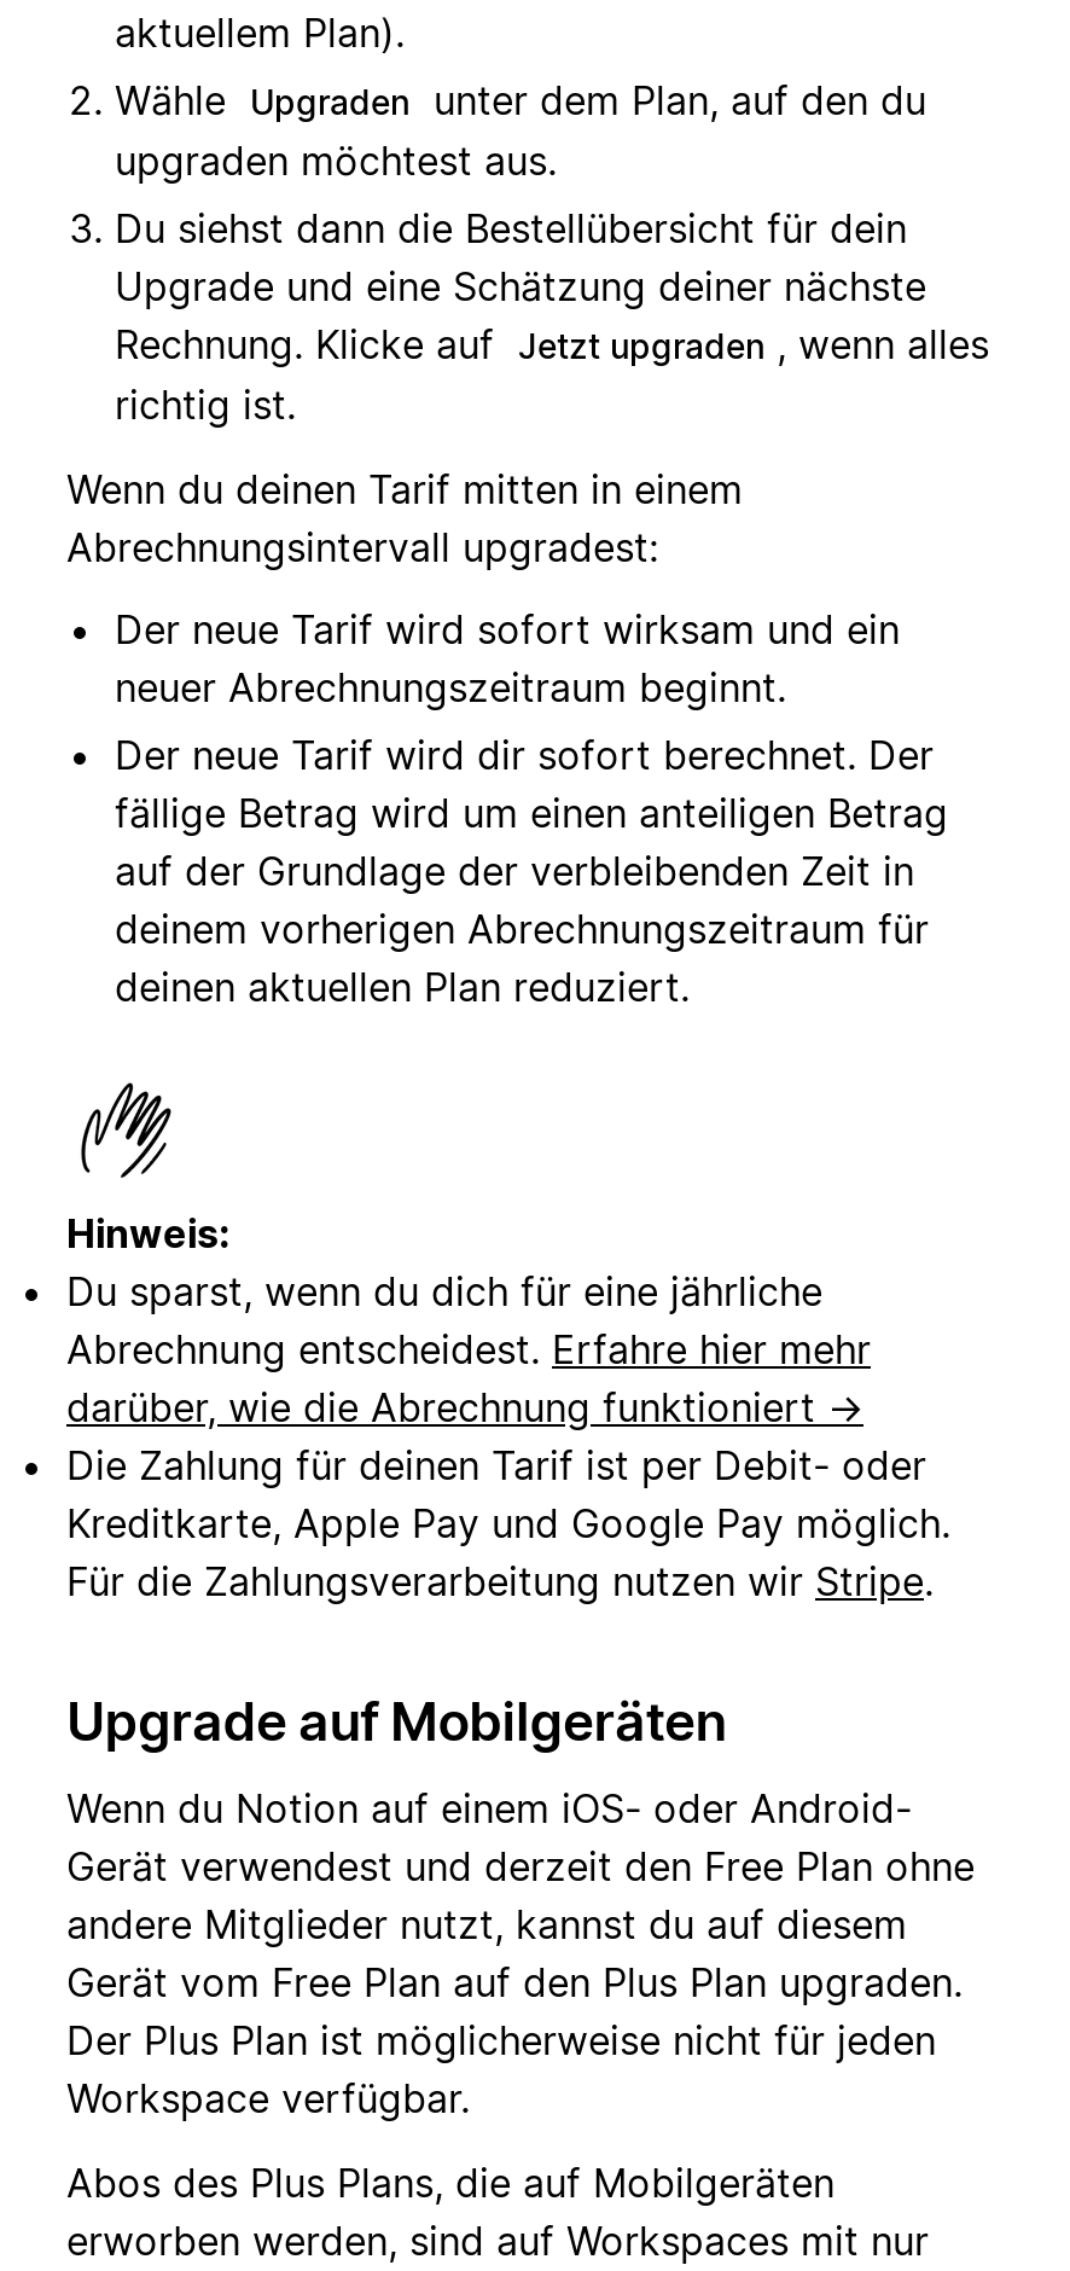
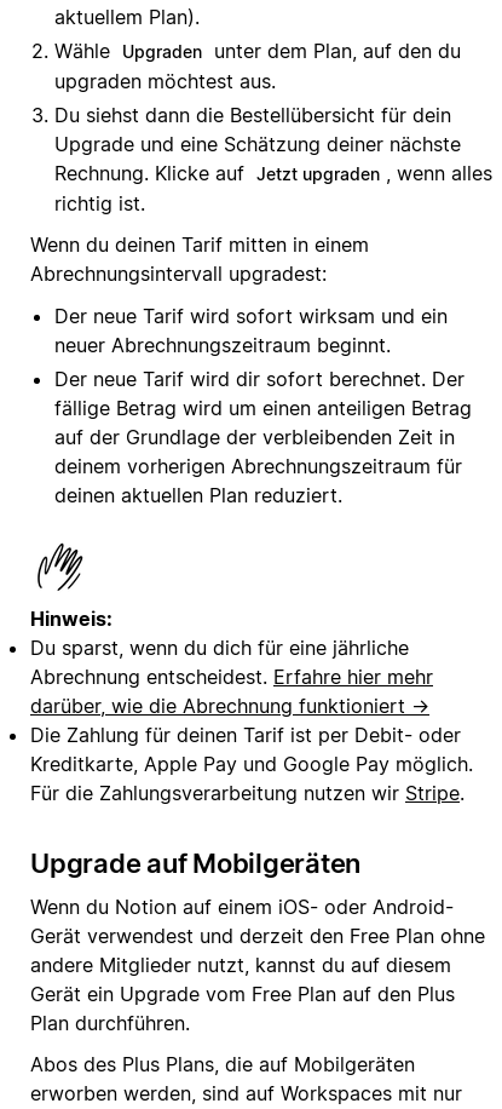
- Gerät vom Free Plan auf den Plus Plan upgraden.
- Der Plus Plan ist möglicherweise nicht für jeden
- Workspace verfügbar.
+ Gerät ein Upgrade vom Free Plan auf den Plus
+ Plan durchführen.
